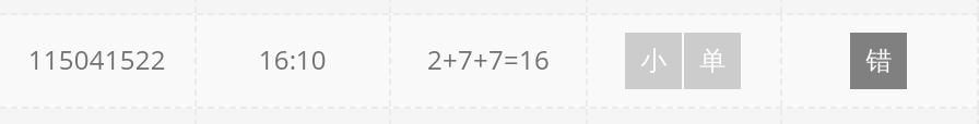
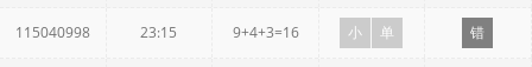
- 115041522
+ 115040998

- 16:10
+ 23:15

- 2+7+7=16
+ 9+4+3=16
